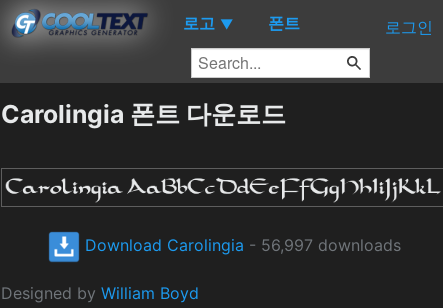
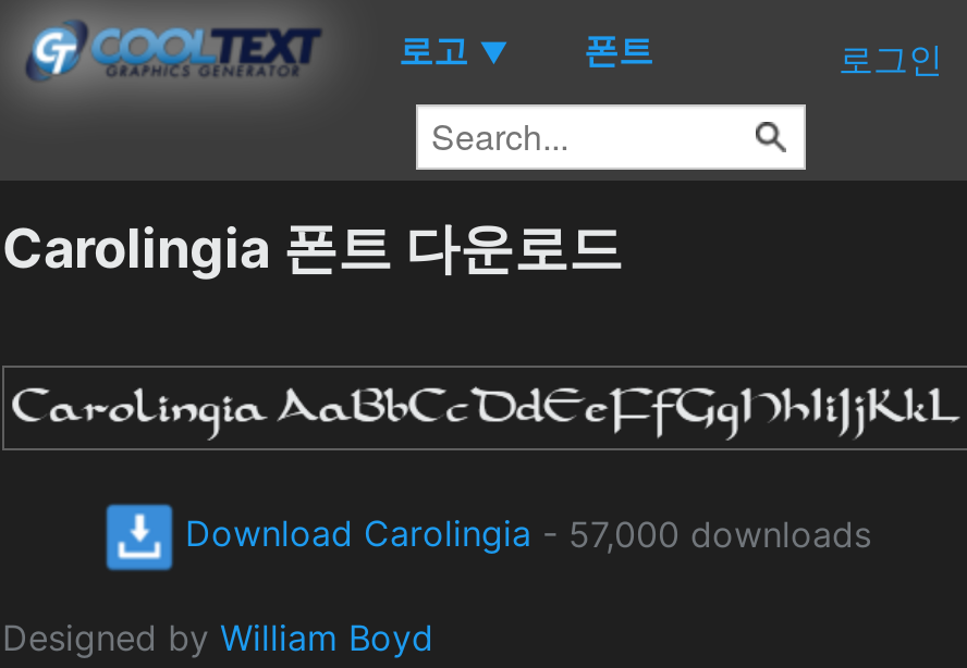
- Download Carolingia - 56,997 downloads
+ Download Carolingia - 57,000 downloads
